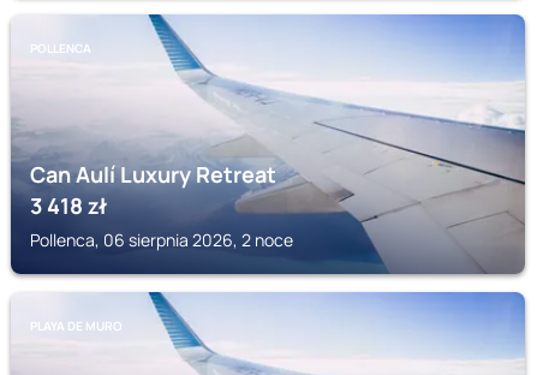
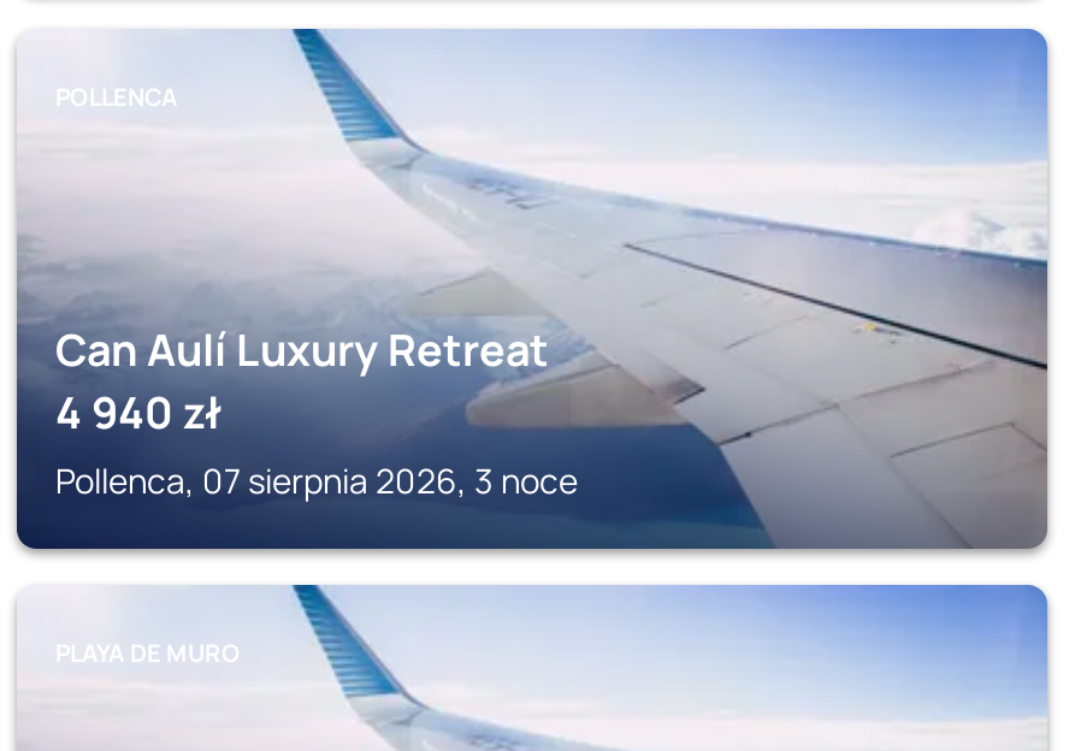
- 3 418 zł
+ 4 940 zł

- Pollenca, 06 sierpnia 2026, 2 noce
+ Pollenca, 07 sierpnia 2026, 3 noce
